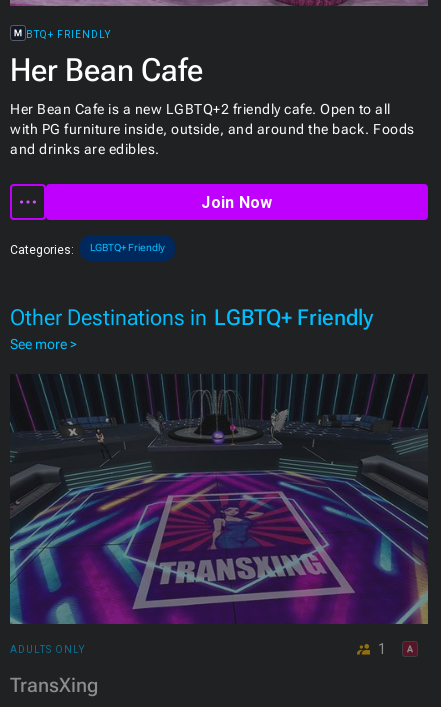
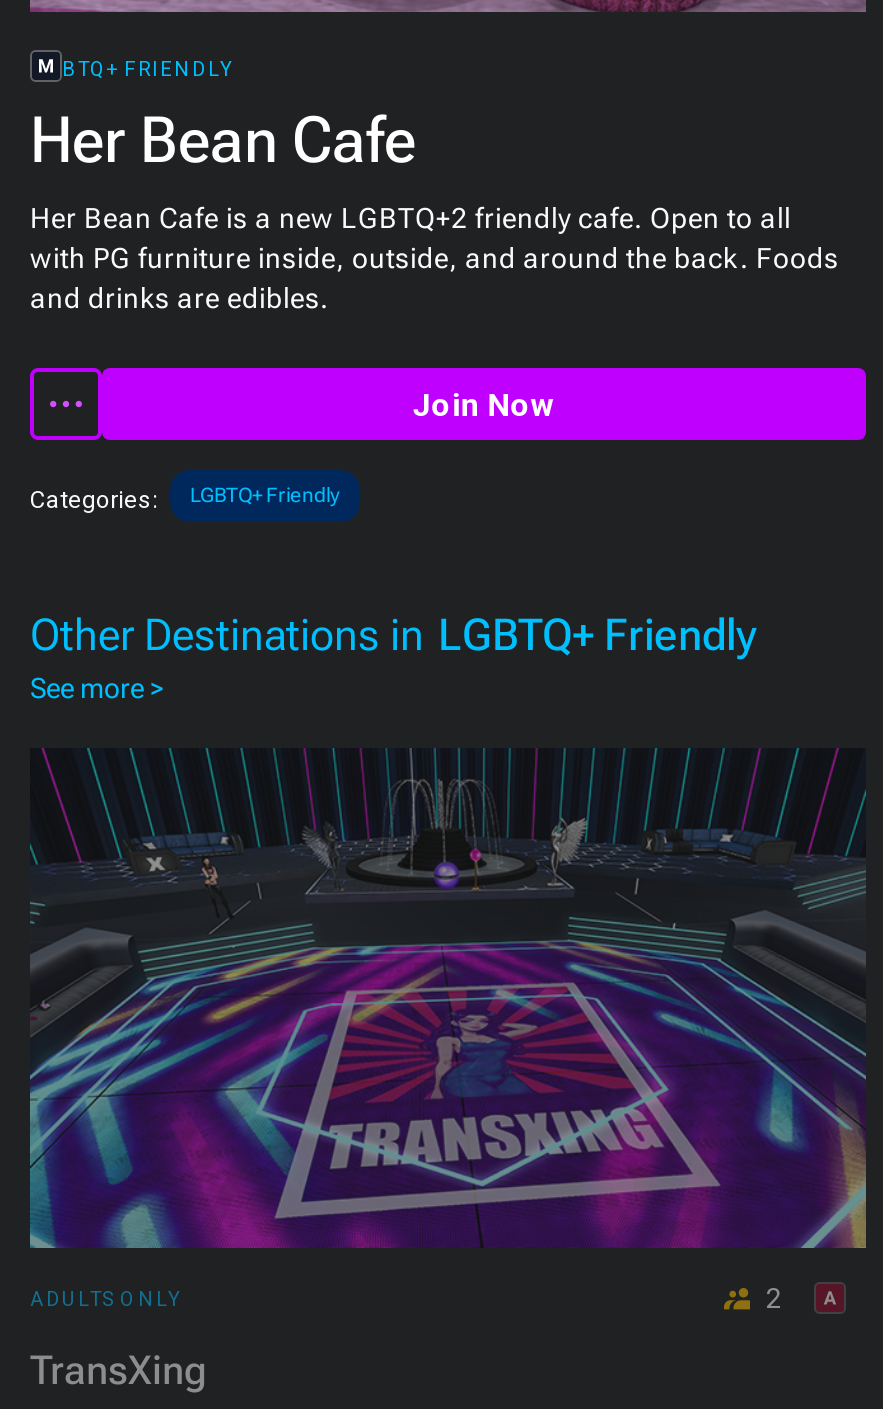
- 1
+ 2
